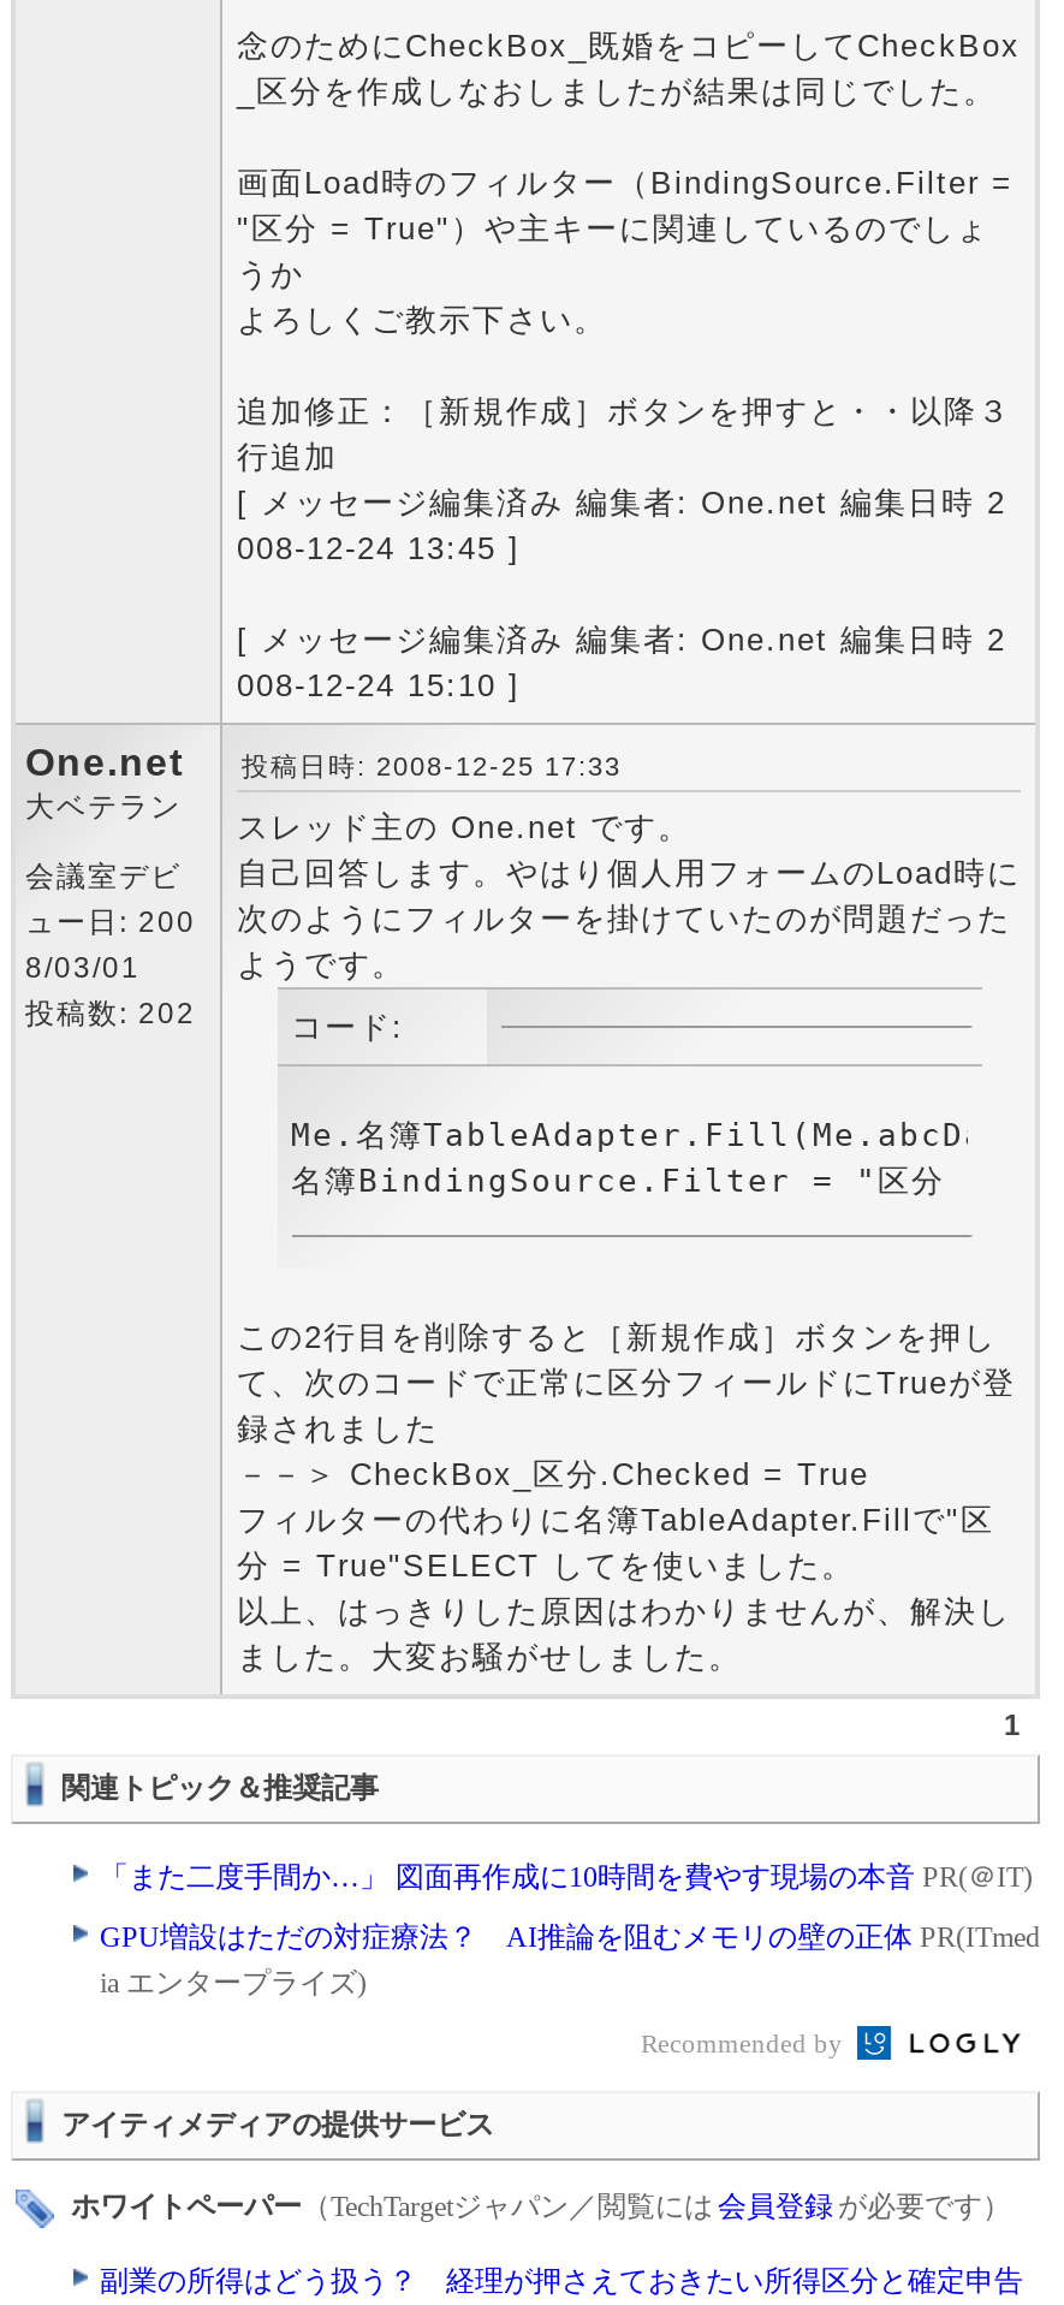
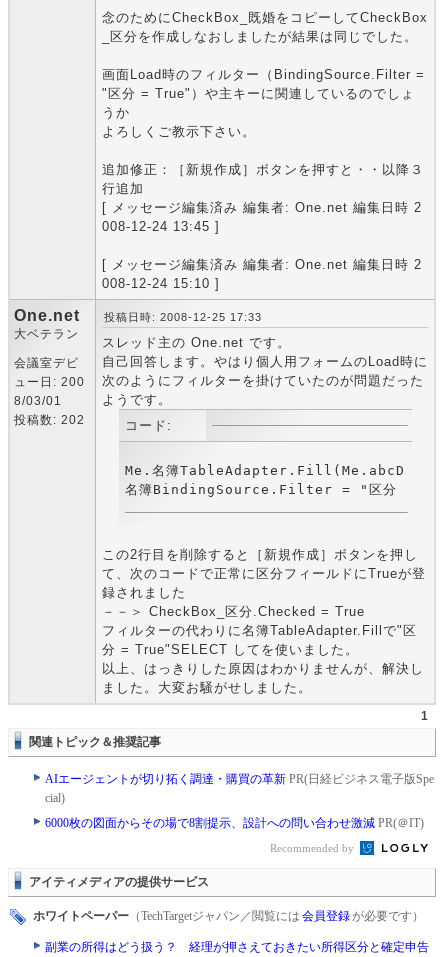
- 「また二度手間か…」 図面再作成に10時間を費やす現場の本音PR(＠IT)
+ AIエージェントが切り拓く調達・購買の革新PR(日経ビジネス電子版Spe
+ cial)

- GPU増設はただの対症療法？ AI推論を阻むメモリの壁の正体PR(ITmed
- ia エンタープライズ)
+ 6000枚の図面からその場で8割提示、設計への問い合わせ激減PR(＠IT)
